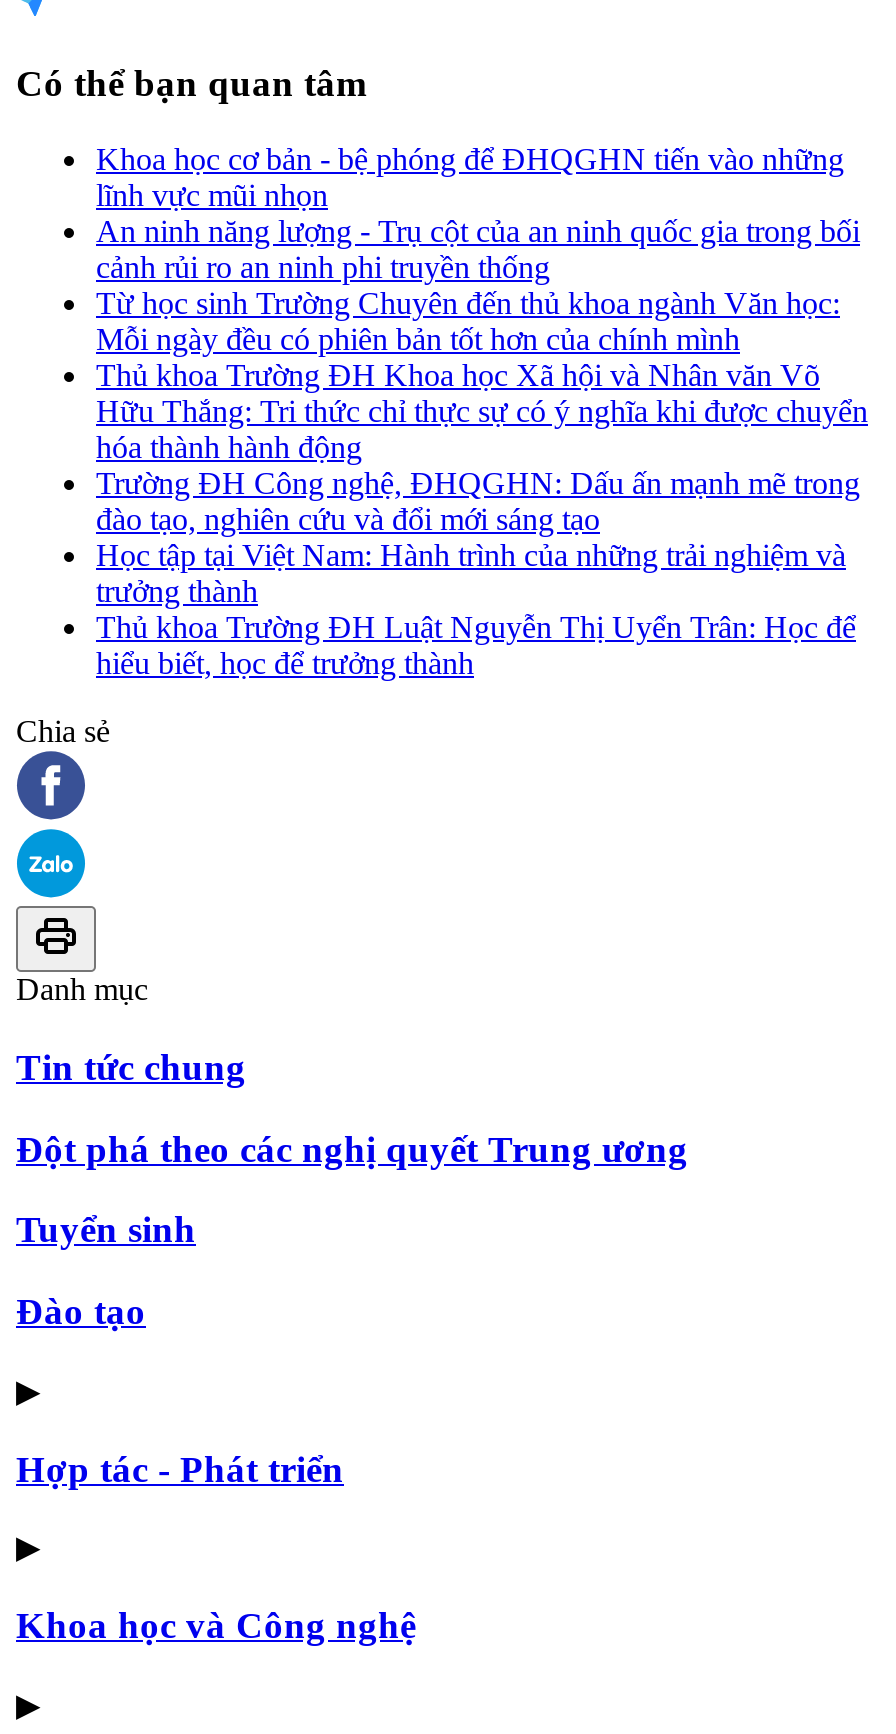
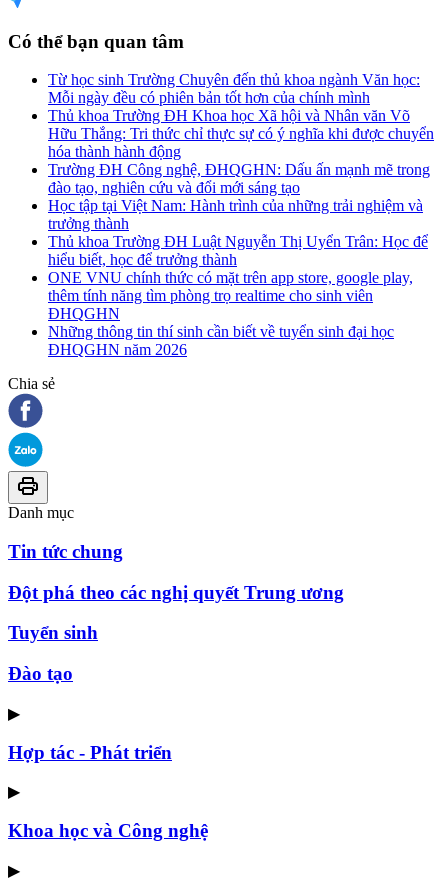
- Khoa học cơ bản - bệ phóng để ĐHQGHN tiến vào những
- lĩnh vực mũi nhọn
- An ninh năng lượng - Trụ cột của an ninh quốc gia trong bối
- cảnh rủi ro an ninh phi truyền thống

moved up: Từ học sinh Trường Chuyên đến thủ khoa ngành Văn học: | Mỗi ngày đều có phiên bản tốt hơn của chính mình | Thủ khoa Trường ĐH Khoa học Xã hội và Nhân văn Võ | ... | Thủ khoa Trường ĐH Luật Nguyễn Thị Uyển Trân: Học để | hiểu biết, học để trưởng thành

+ ONE VNU chính thức có mặt trên app store, google play,
+ thêm tính năng tìm phòng trọ realtime cho sinh viên
+ ĐHQGHN
+ Những thông tin thí sinh cần biết về tuyển sinh đại học
+ ĐHQGHN năm 2026
